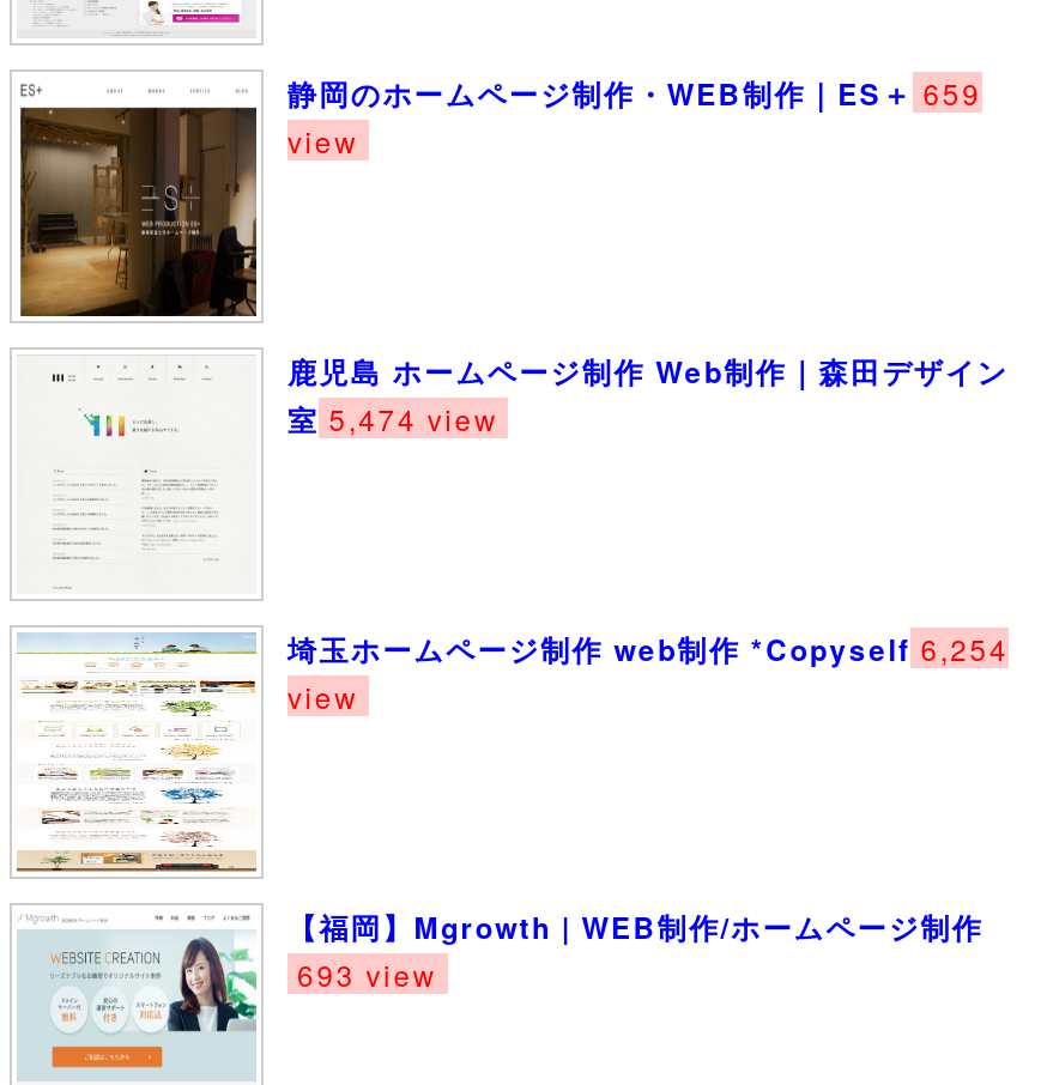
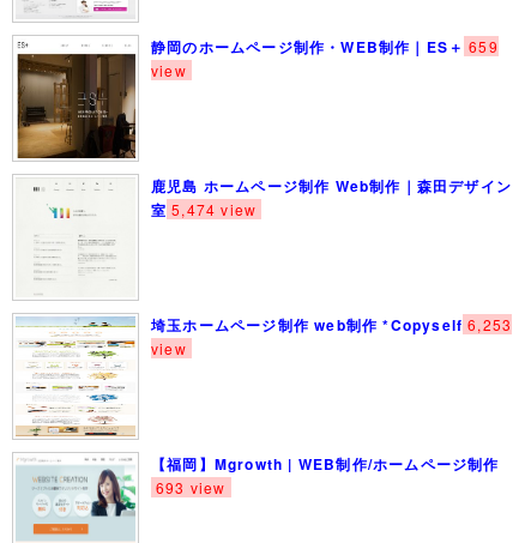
- 埼玉ホームページ制作 web制作 *Copyself 6,254
+ 埼玉ホームページ制作 web制作 *Copyself 6,253
